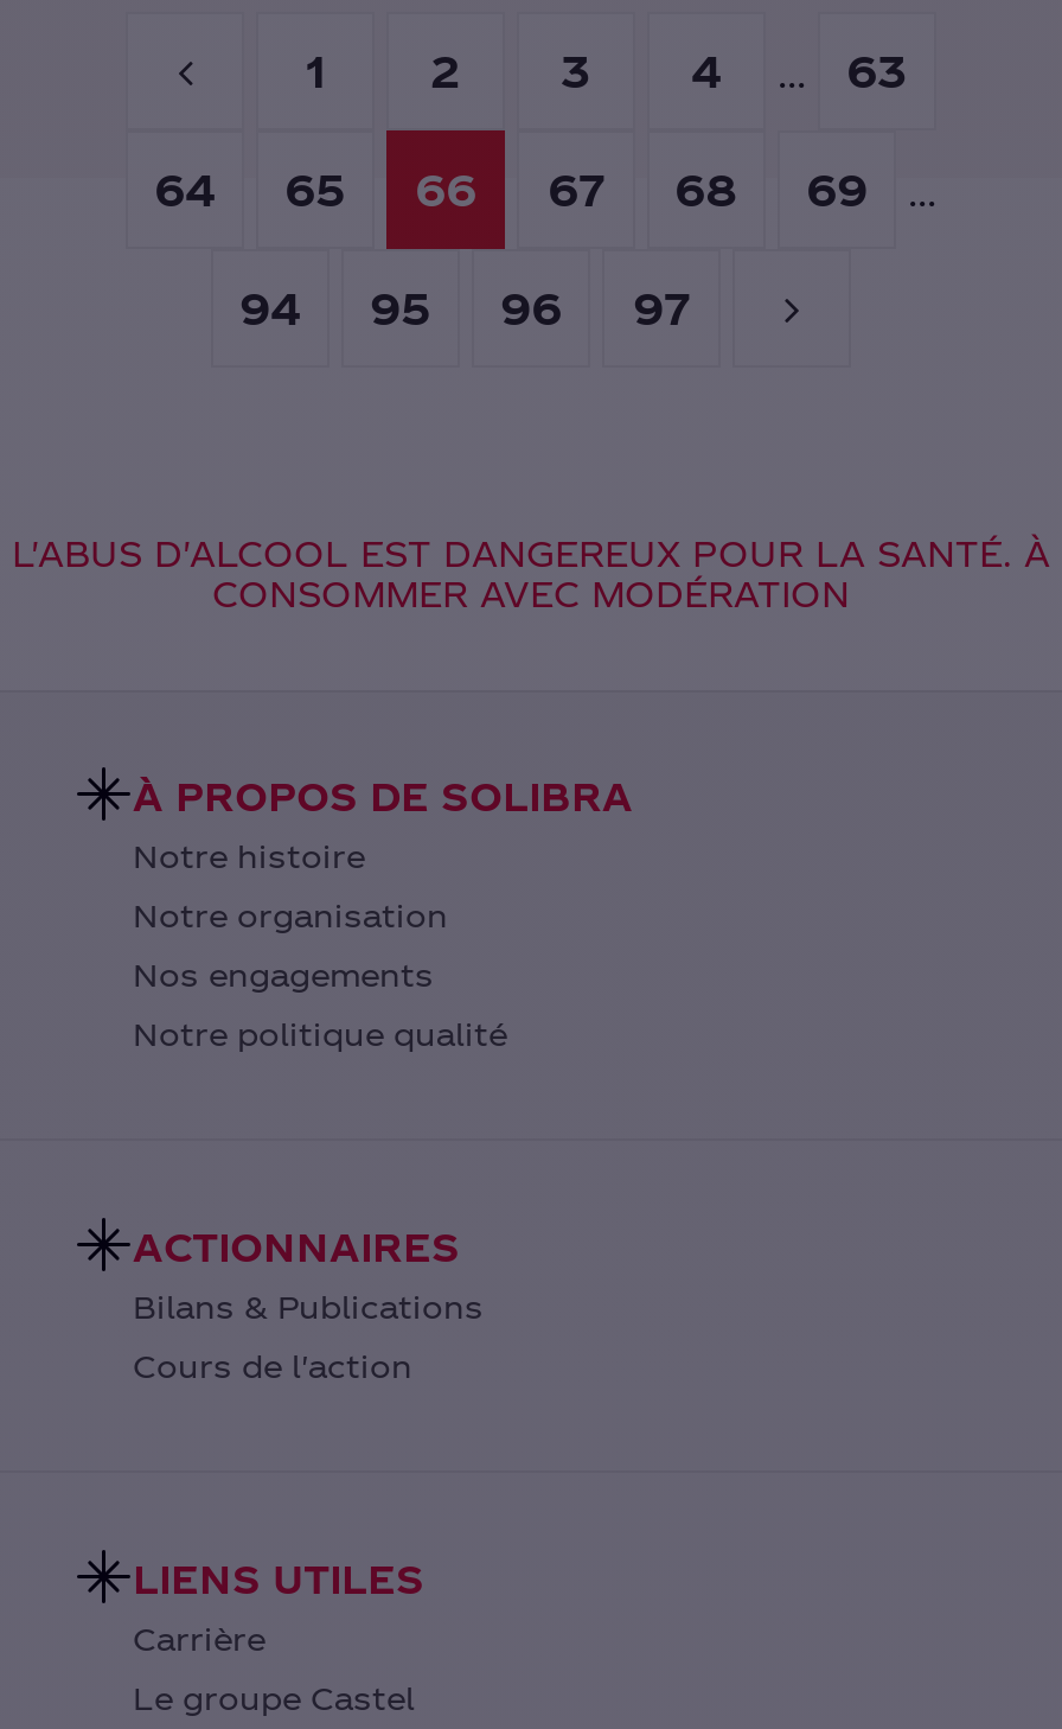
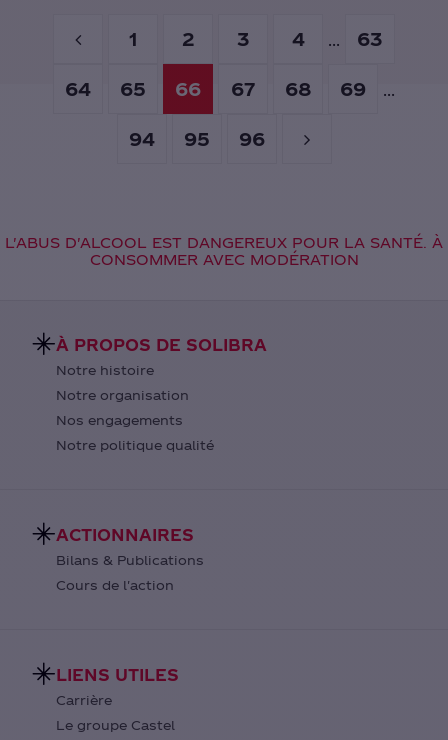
- 97
